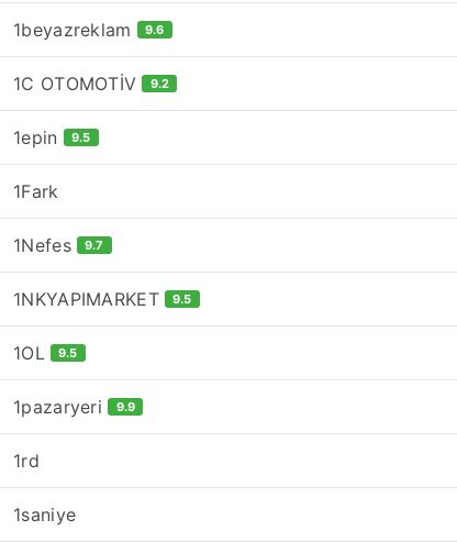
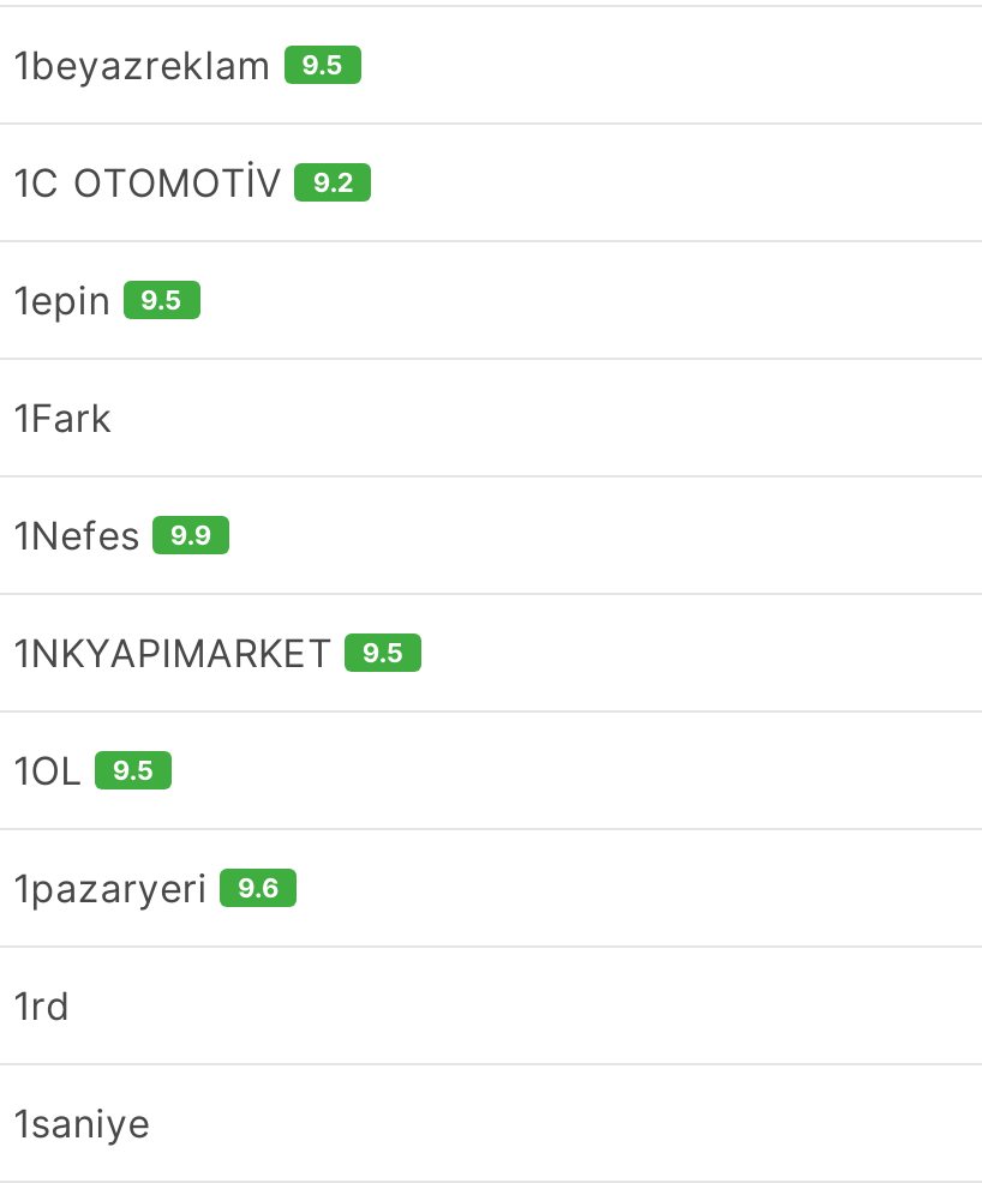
- 1beyazreklam 9.6
+ 1beyazreklam 9.5

- 1Nefes 9.7
+ 1Nefes 9.9

- 1pazaryeri 9.9
+ 1pazaryeri 9.6
